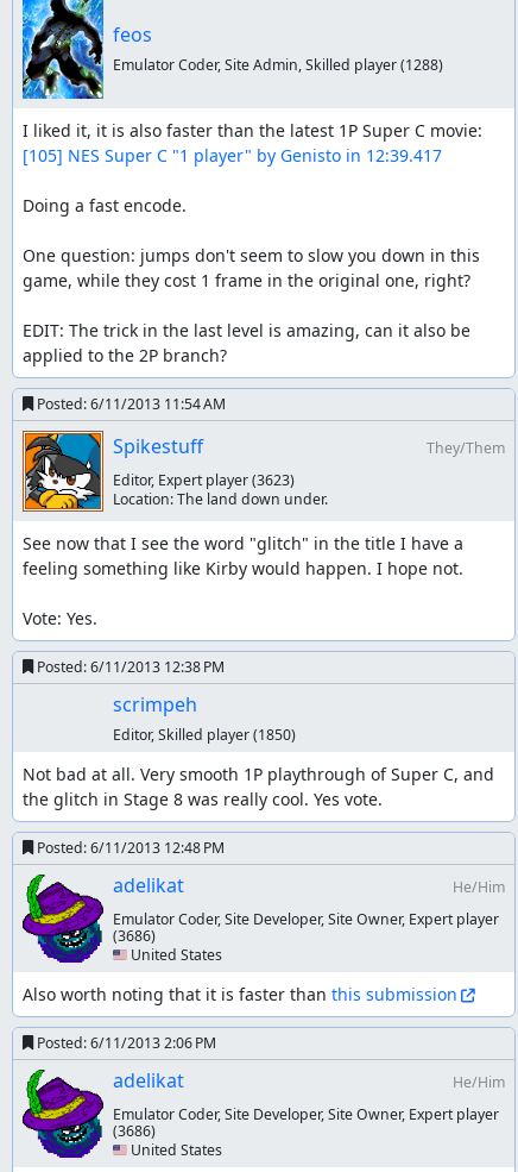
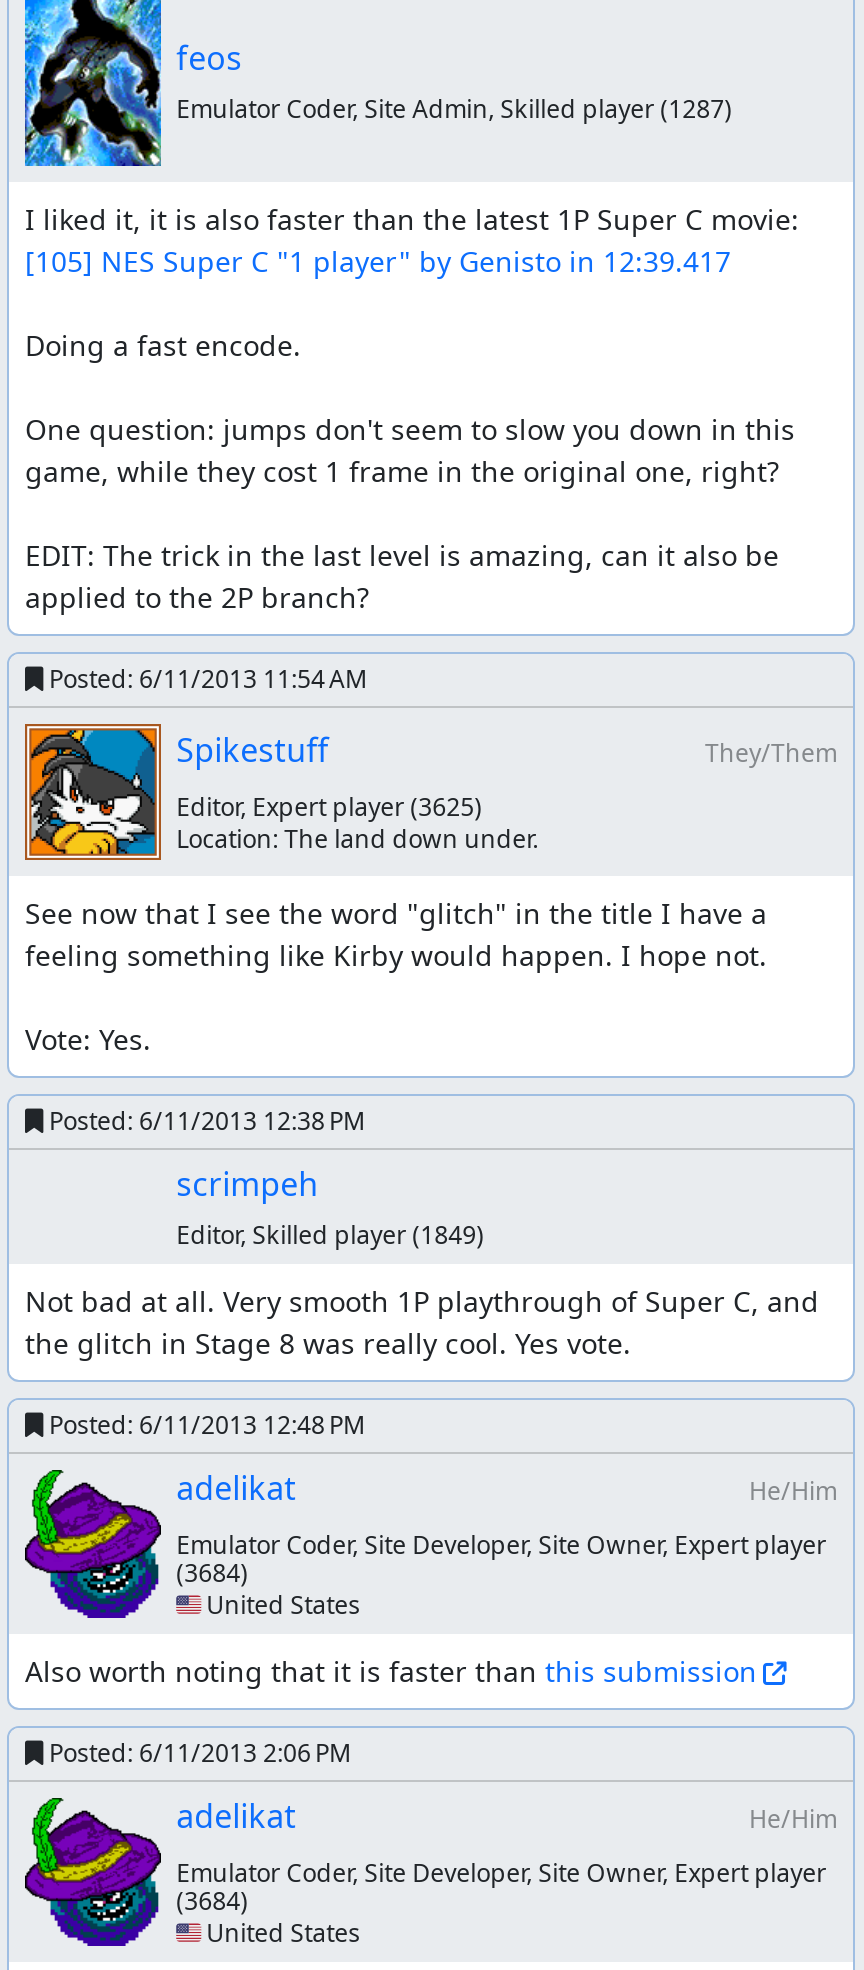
- Emulator Coder, Site Admin, Skilled player (1288)
+ Emulator Coder, Site Admin, Skilled player (1287)

- Editor, Expert player (3623)
+ Editor, Expert player (3625)

- Editor, Skilled player (1850)
+ Editor, Skilled player (1849)

- (3686)
+ (3684)

- (3686)
+ (3684)
